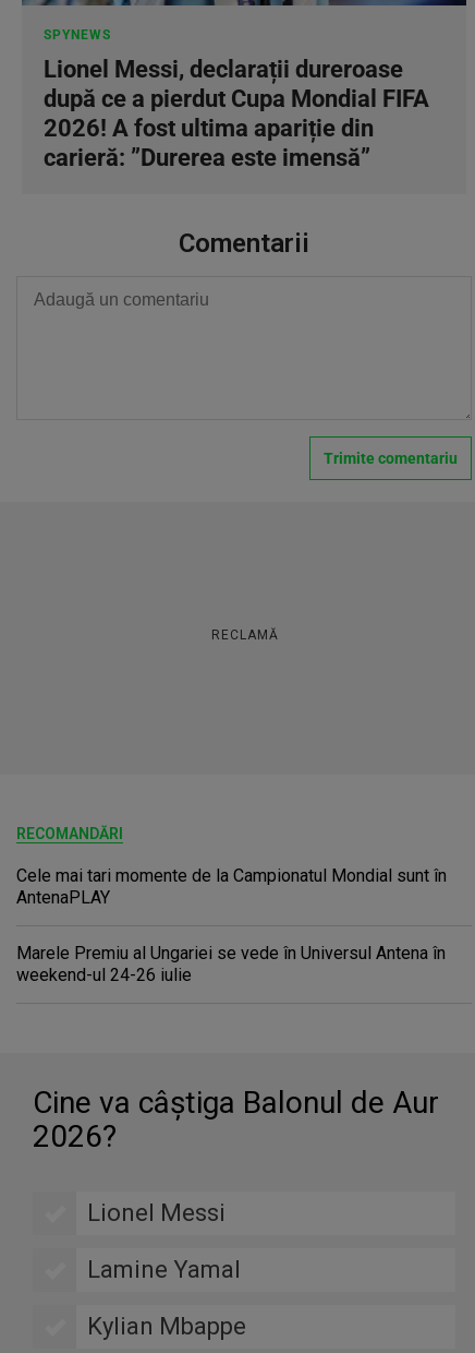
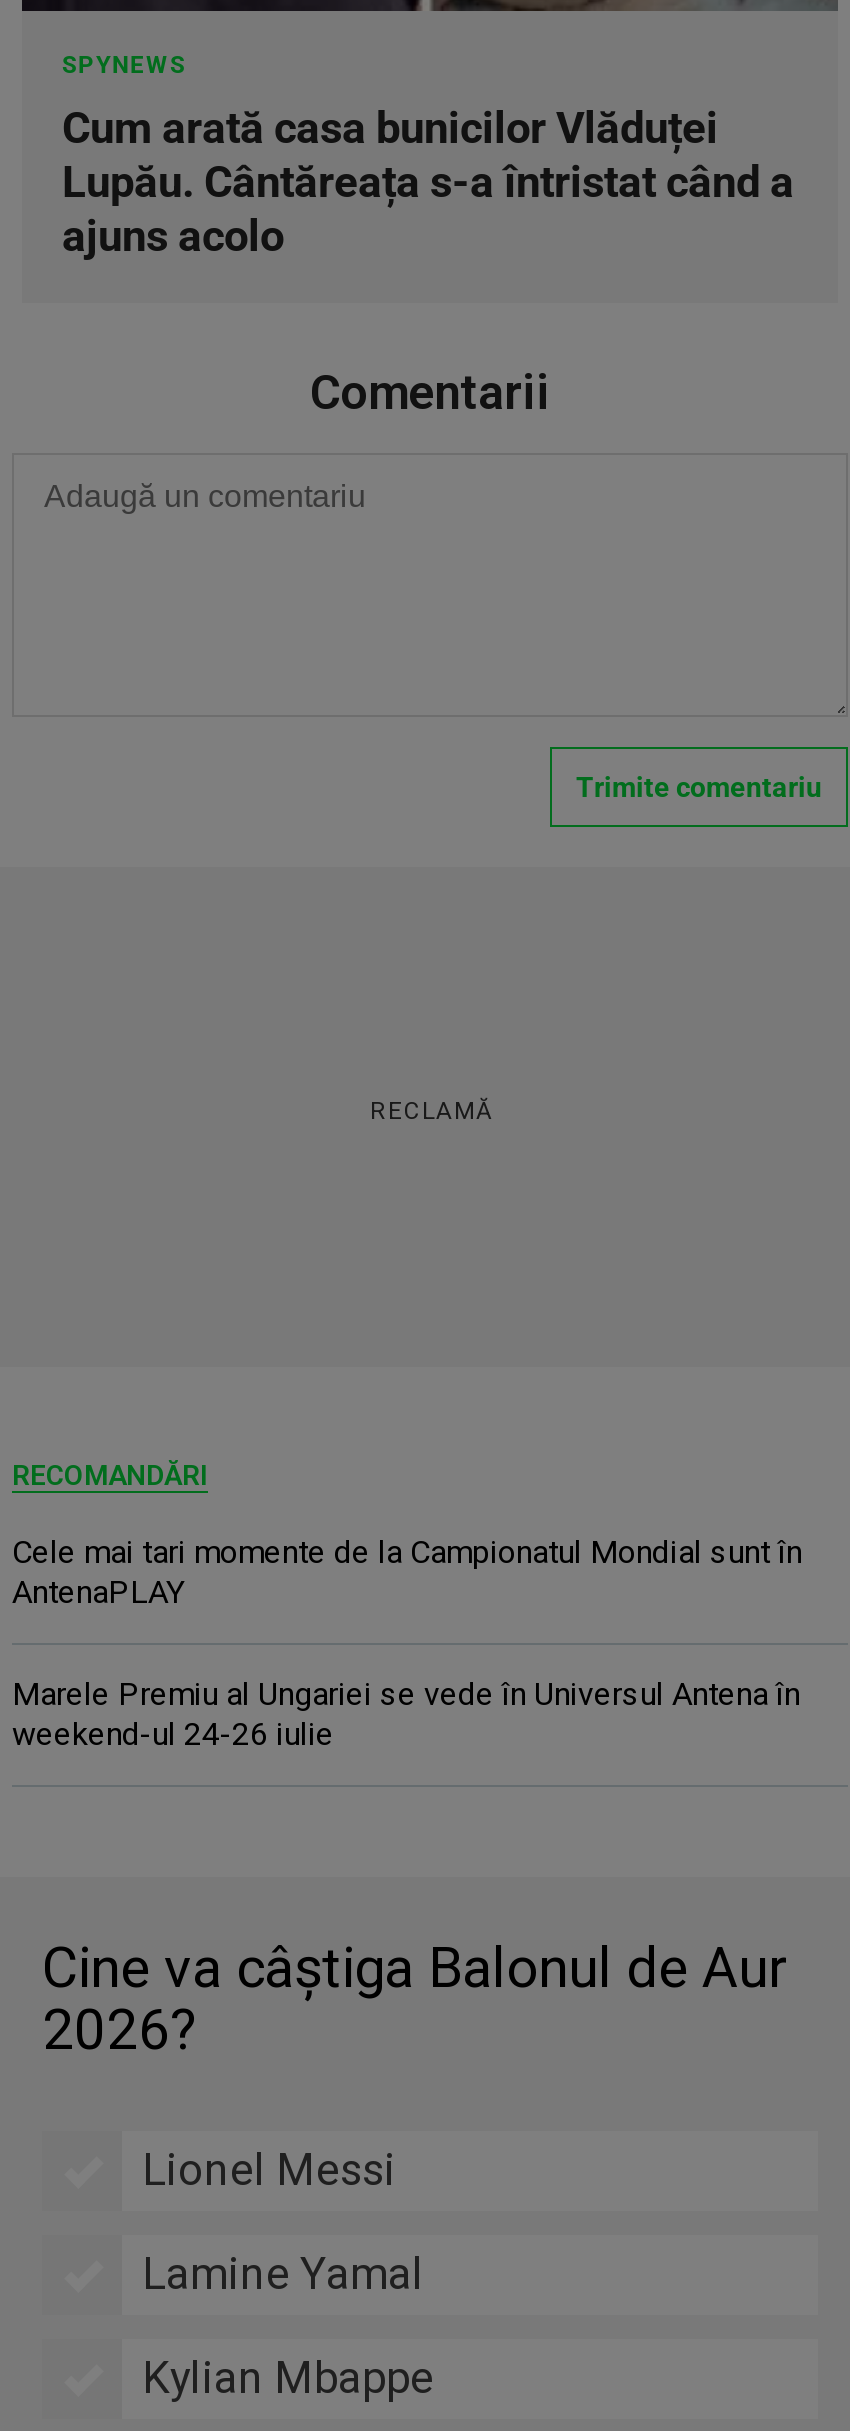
- Lionel Messi, declarații dureroase
- după ce a pierdut Cupa Mondial FIFA
- 2026! A fost ultima apariție din
- carieră: ”Durerea este imensă”
+ Cum arată casa bunicilor Vlăduței
+ Lupău. Cântăreața s-a întristat când a
+ ajuns acolo
